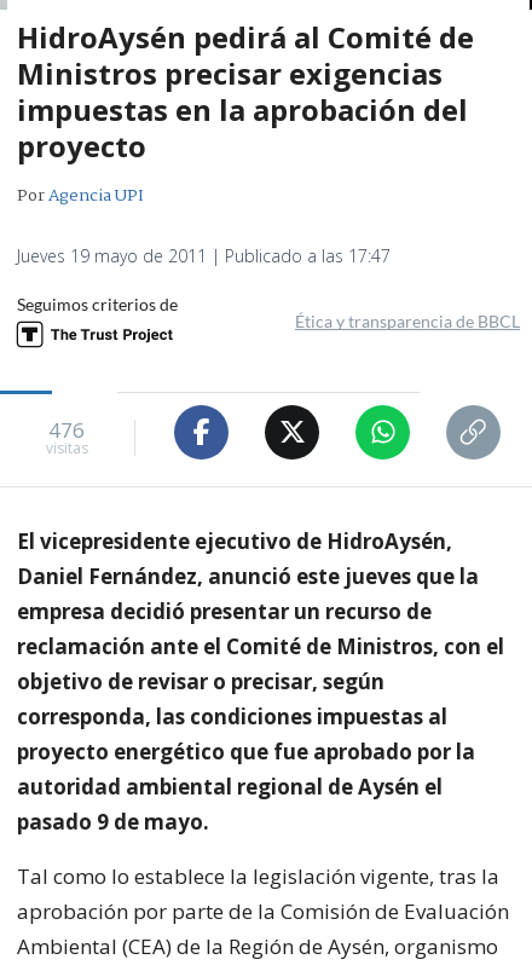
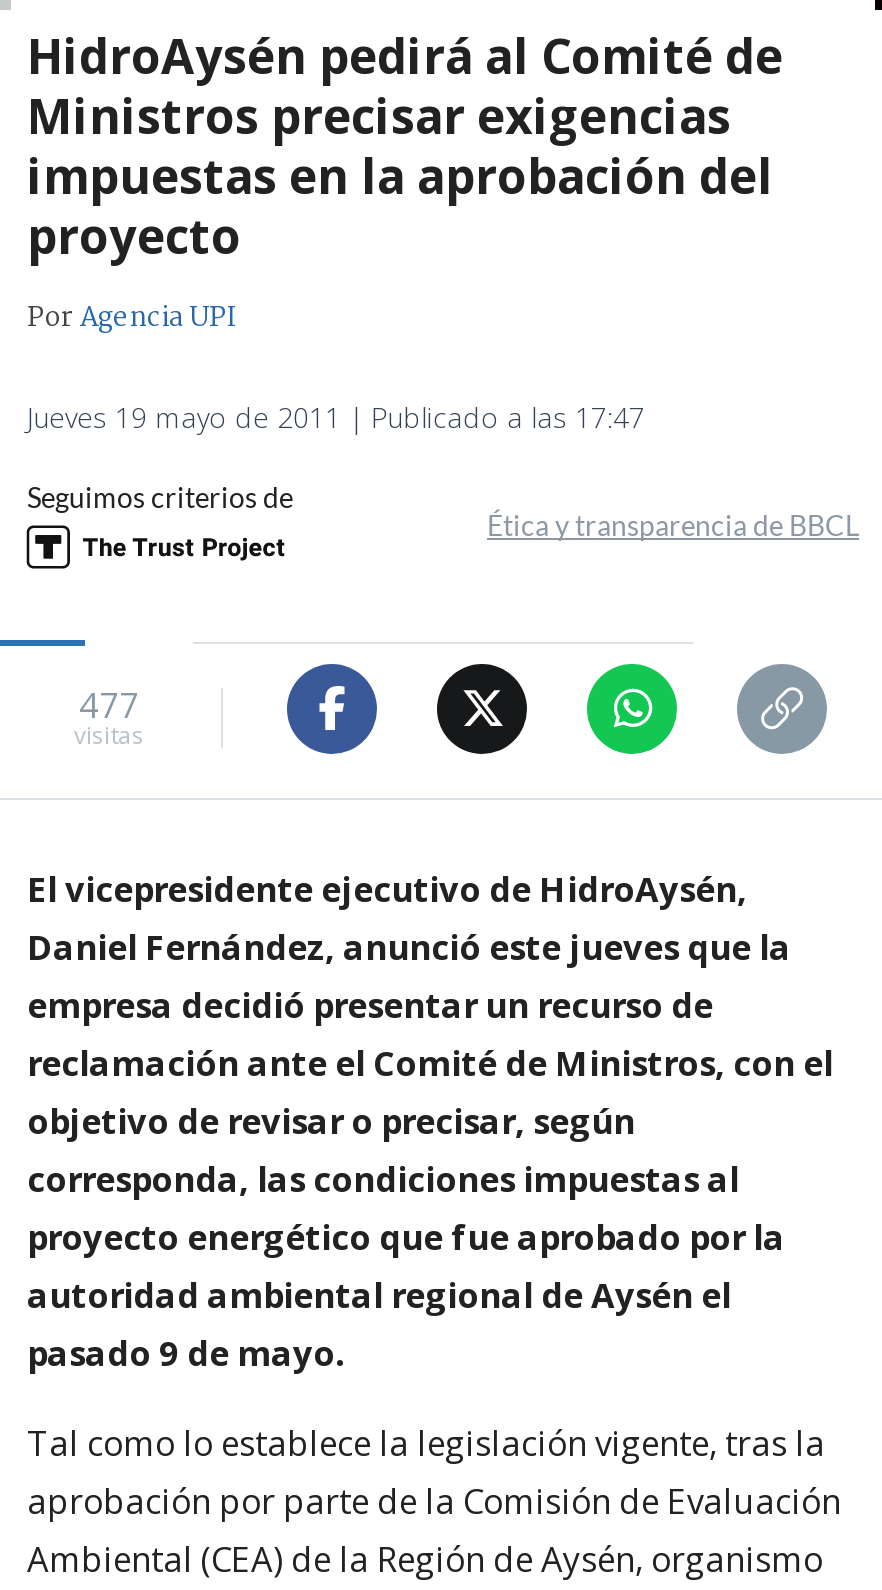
- 476
+ 477
